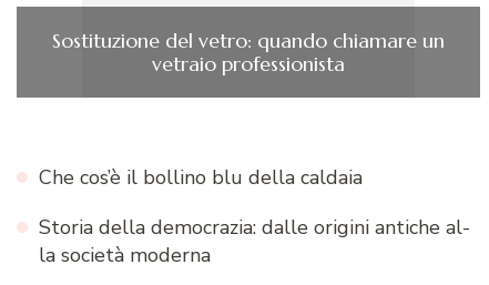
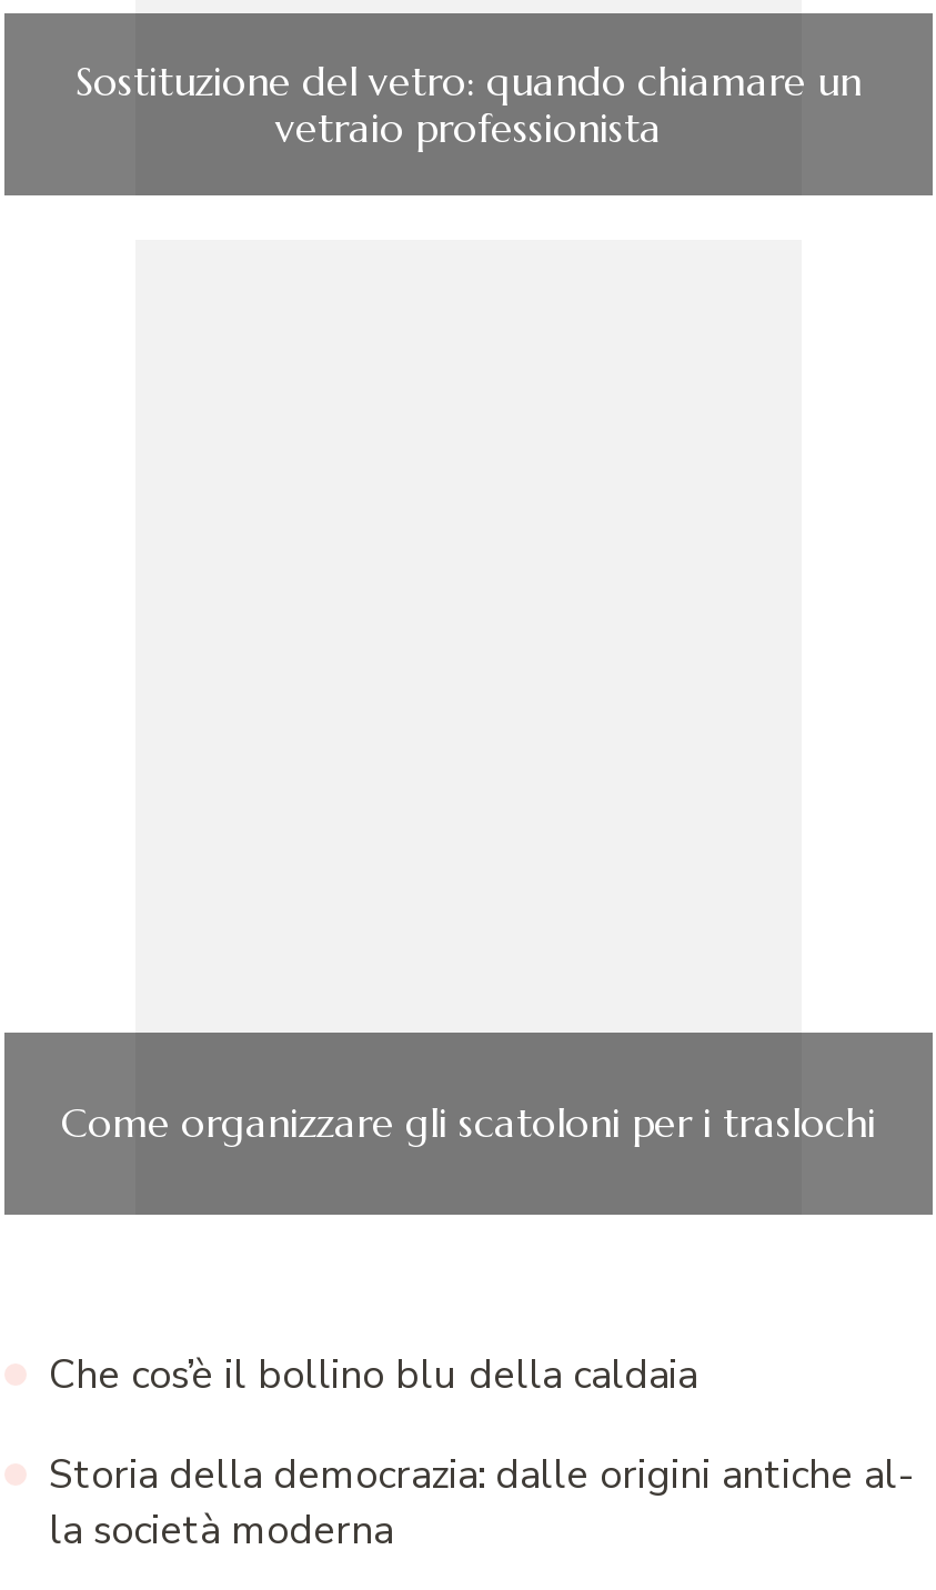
+ Come organizzare gli scatoloni per i traslochi
